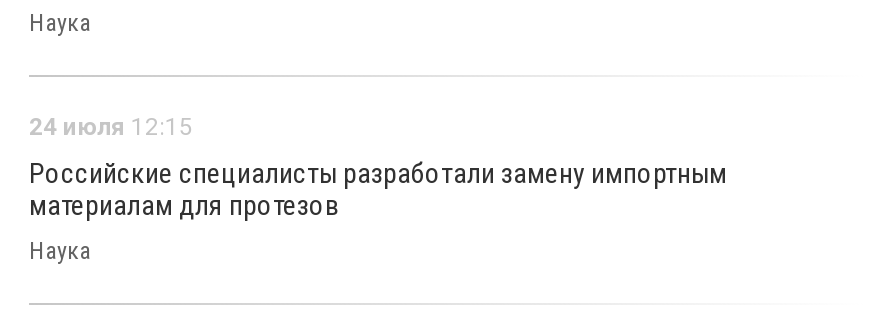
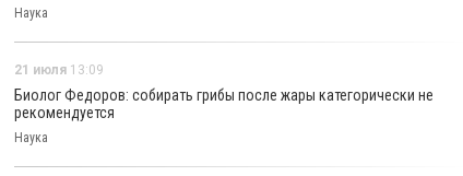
- 24 июля 12:15
+ 21 июля 13:09

- Российские специалисты разработали замену импортным
- материалам для протезов
+ Биолог Федоров: собирать грибы после жары категорически не
+ рекомендуется
